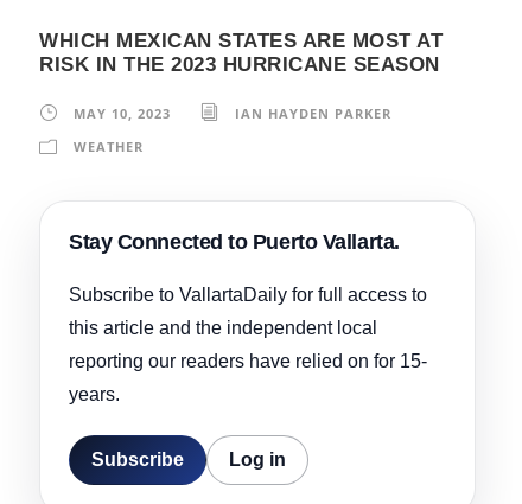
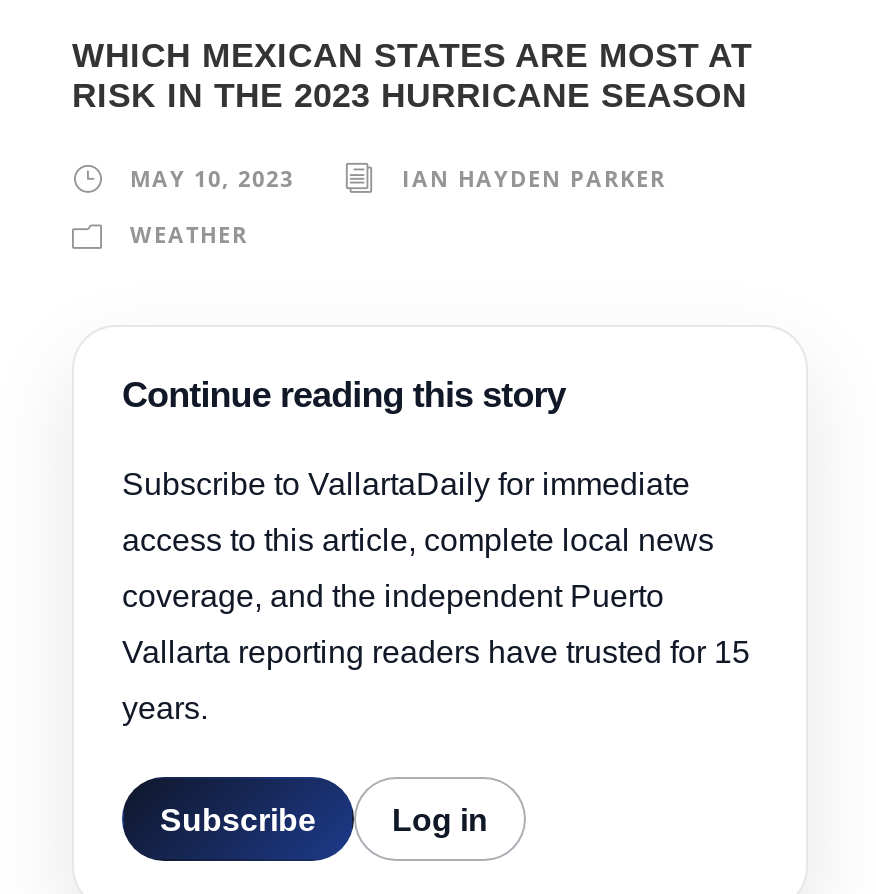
- Stay Connected to Puerto Vallarta.
- Subscribe to VallartaDaily for full access to
- this article and the independent local
- reporting our readers have relied on for 15-
+ Continue reading this story
+ Subscribe to VallartaDaily for immediate
+ access to this article, complete local news
+ coverage, and the independent Puerto
+ Vallarta reporting readers have trusted for 15
